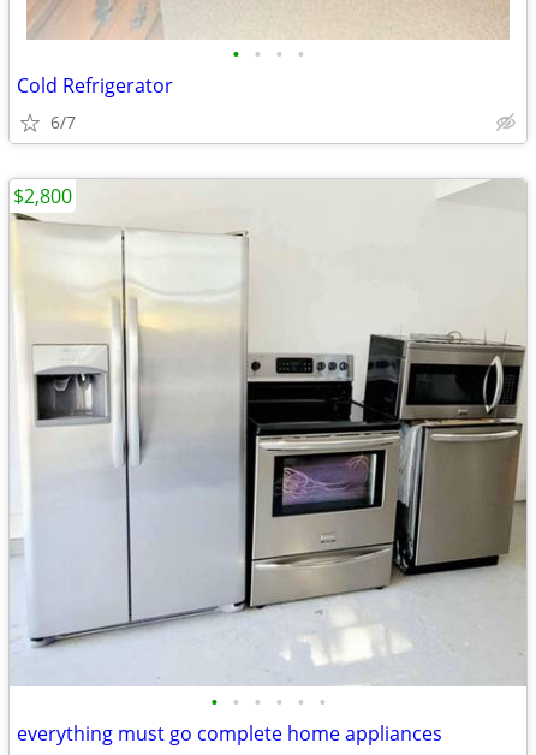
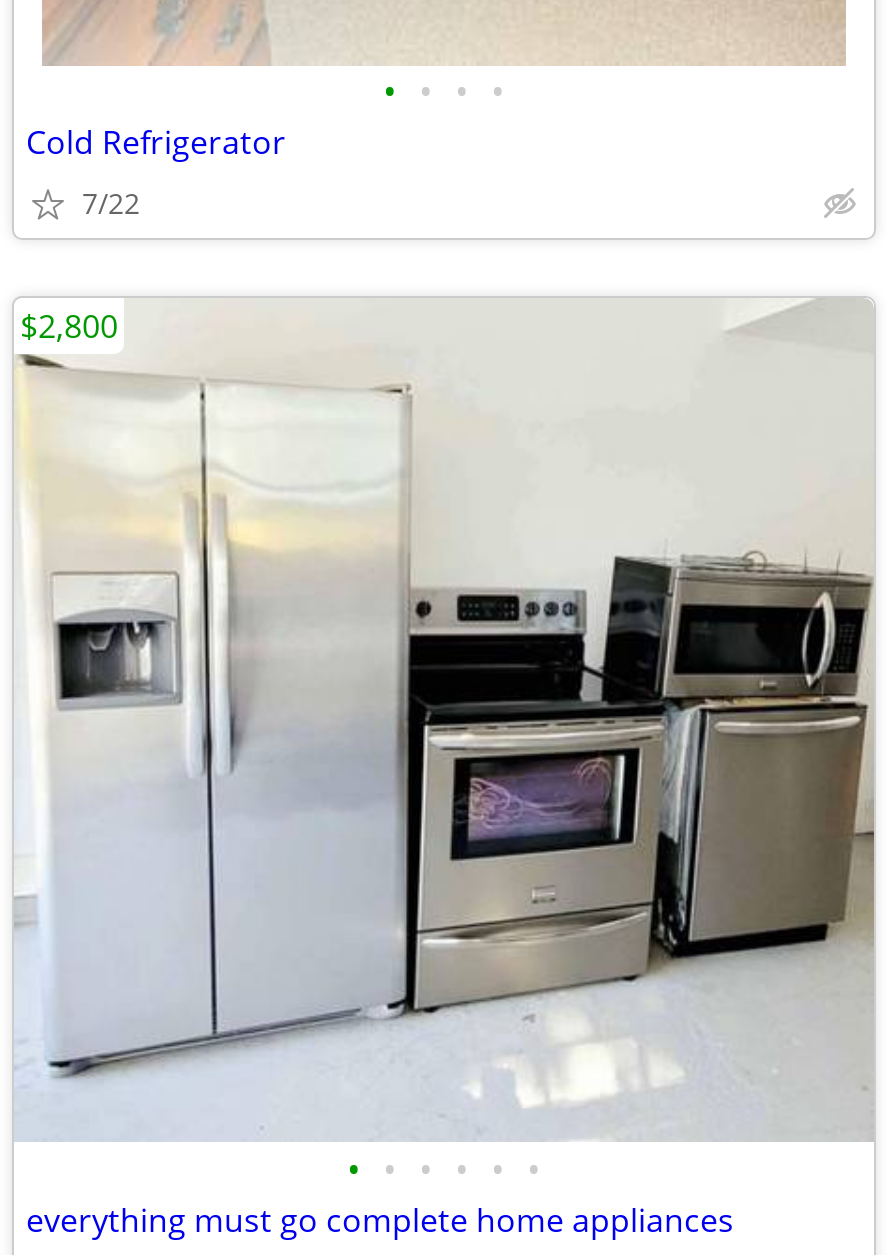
- 6/7
+ 7/22
